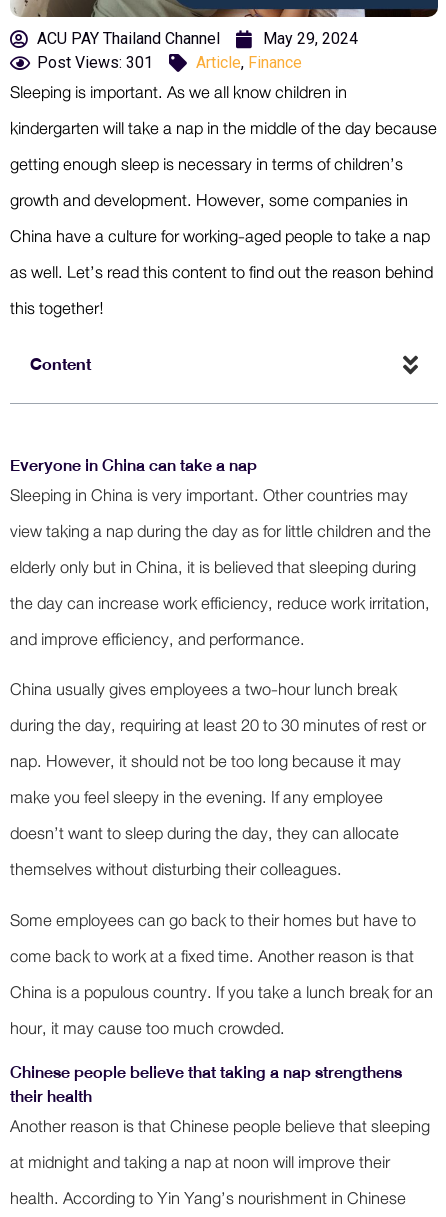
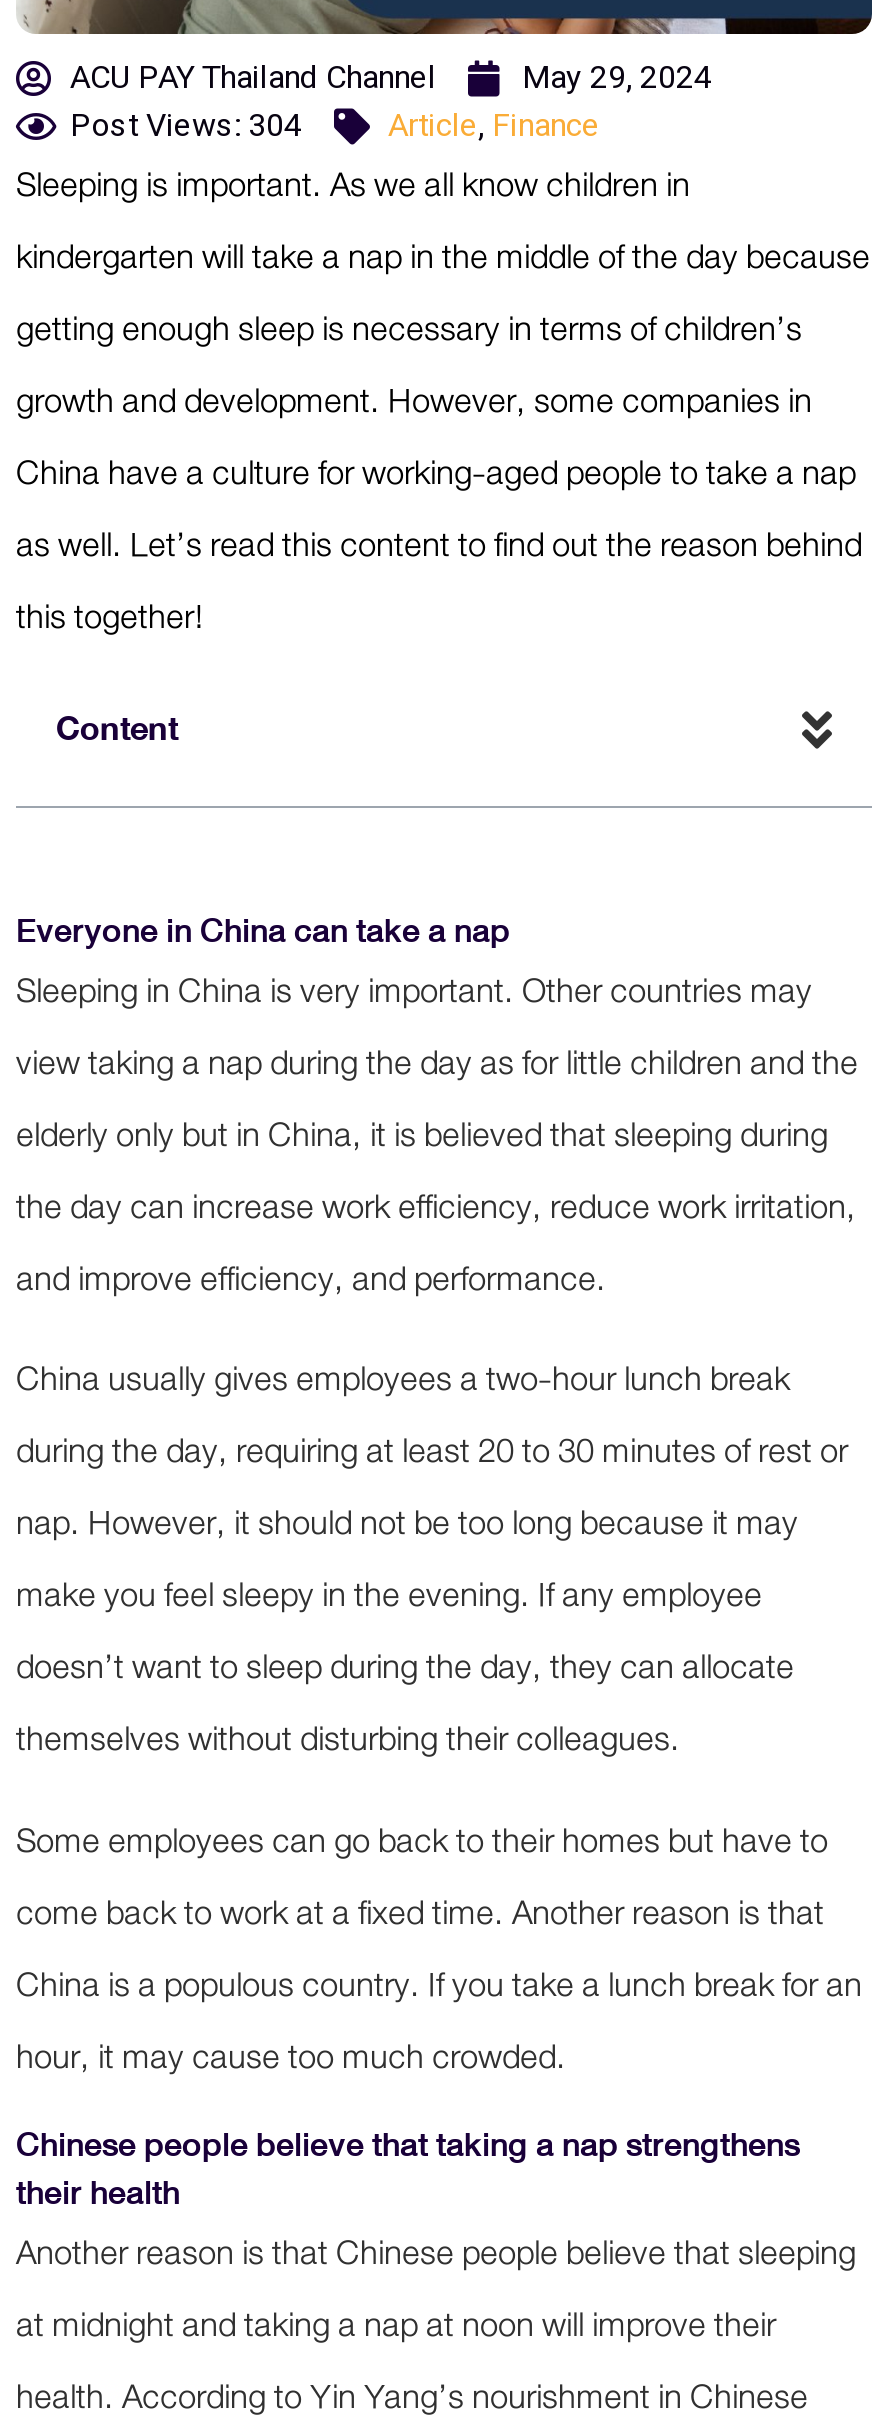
- Post Views: 301
+ Post Views: 304
